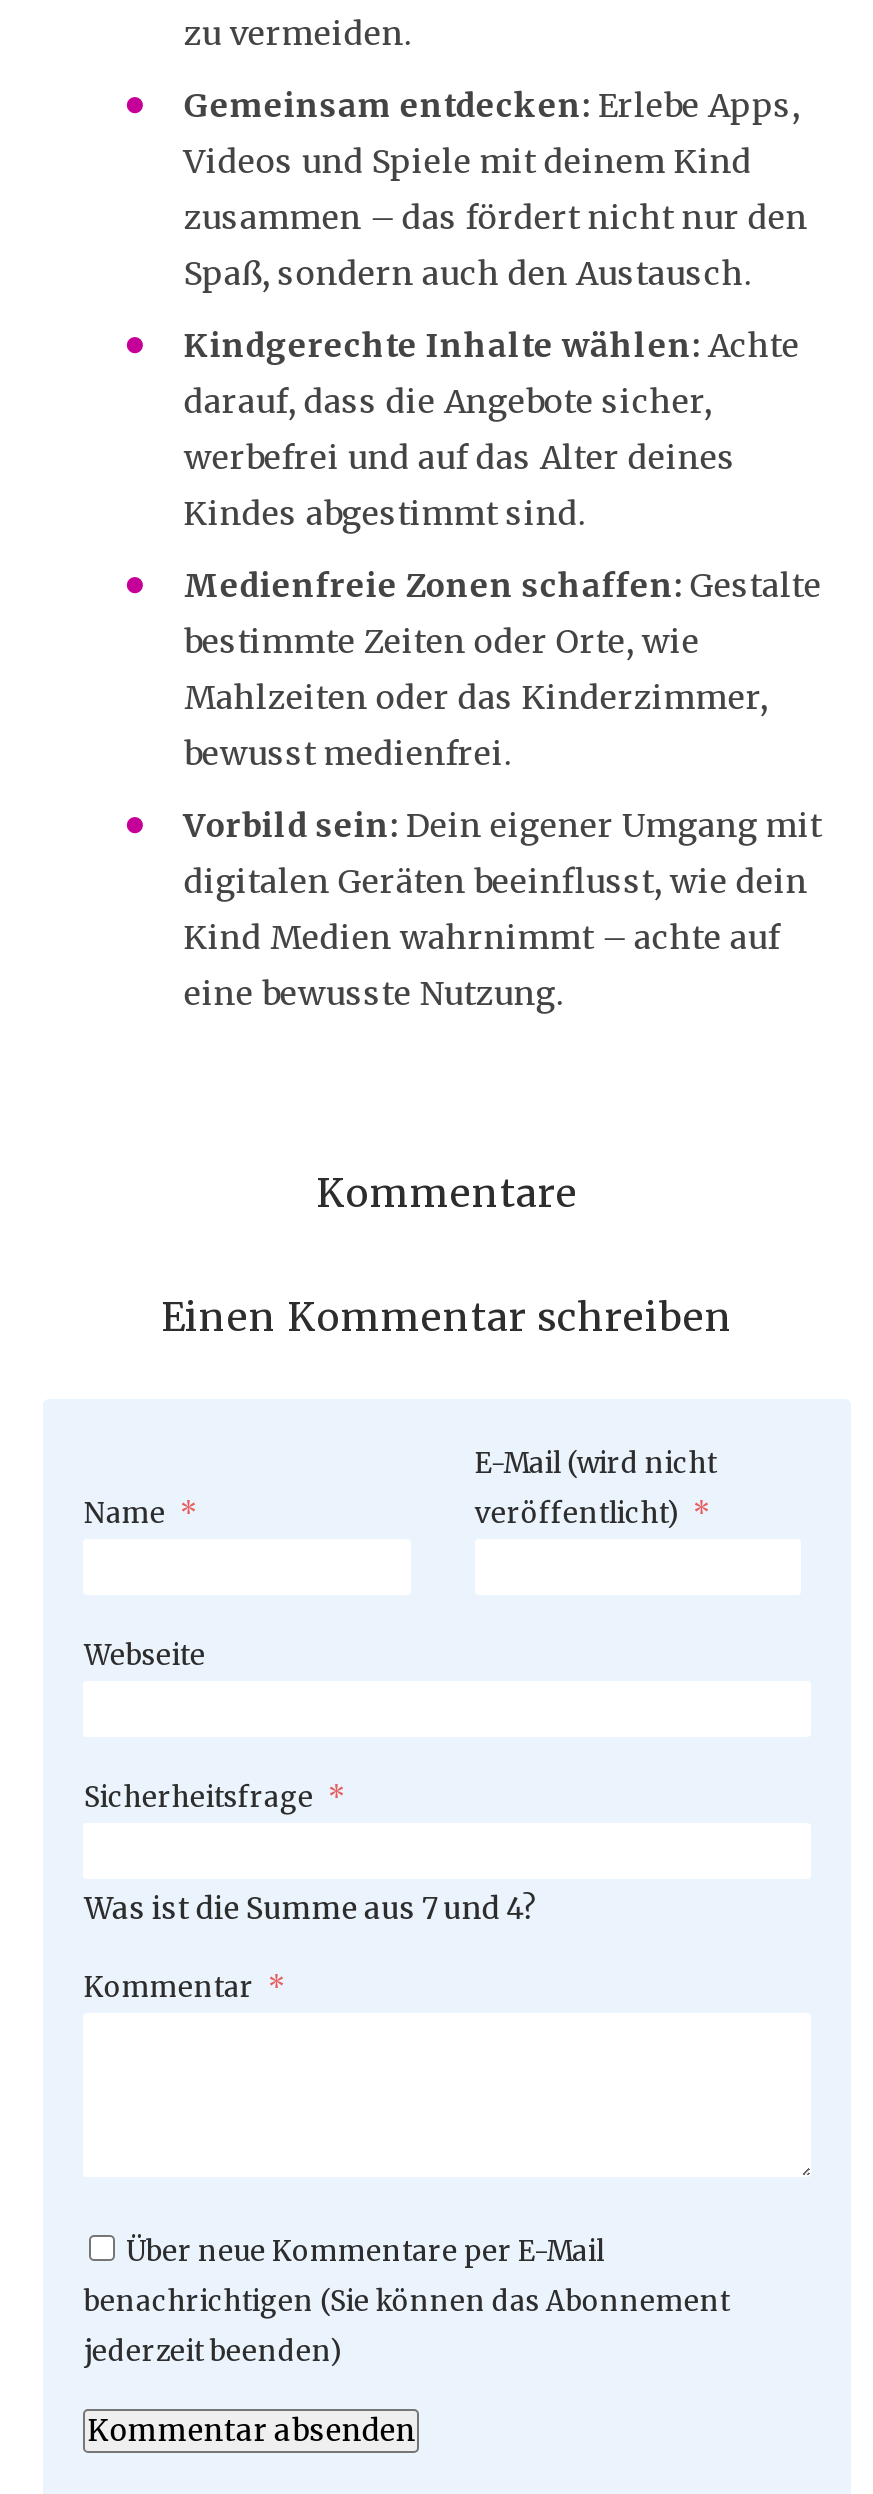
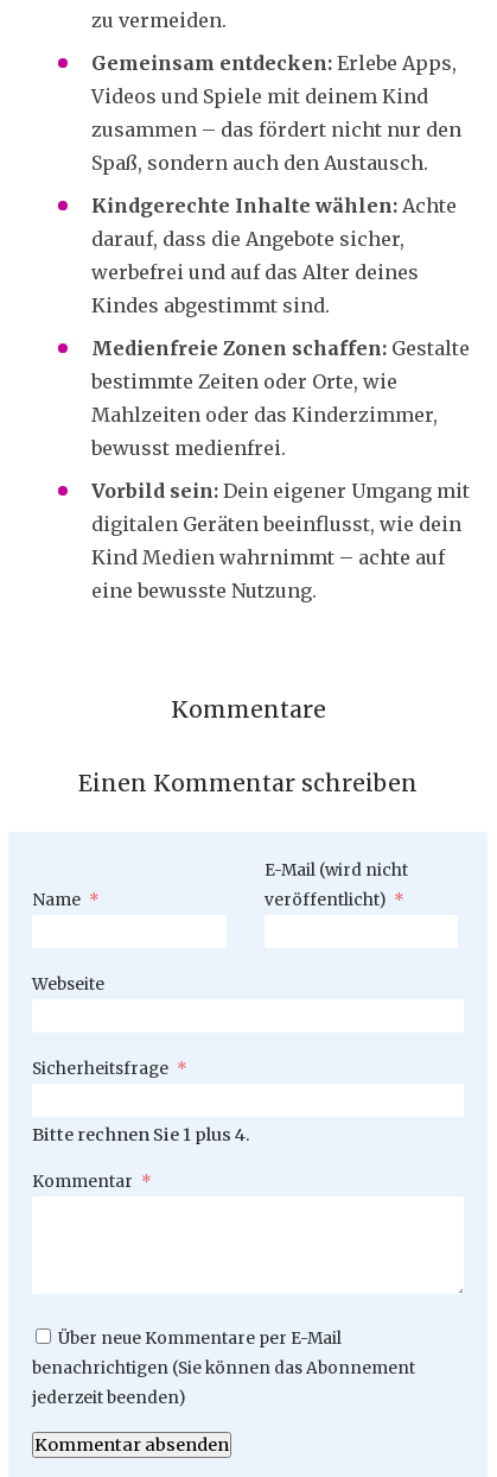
- Was ist die Summe aus 7 und 4?
+ Bitte rechnen Sie 1 plus 4.
